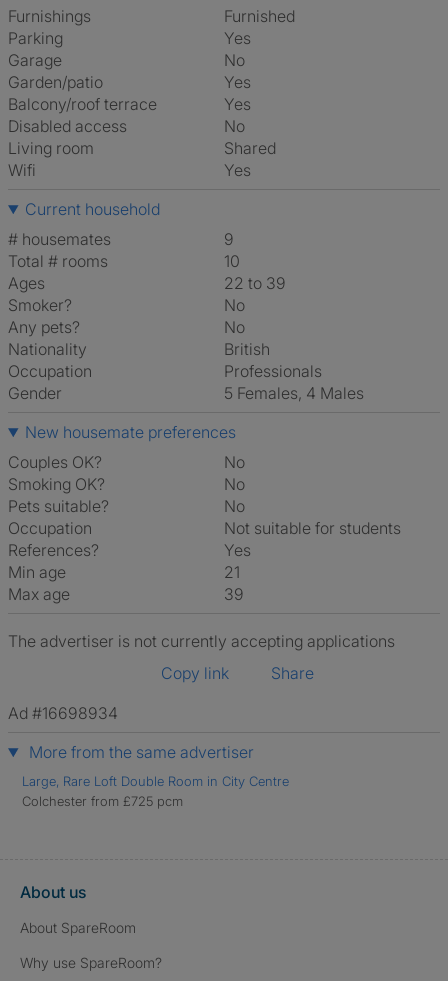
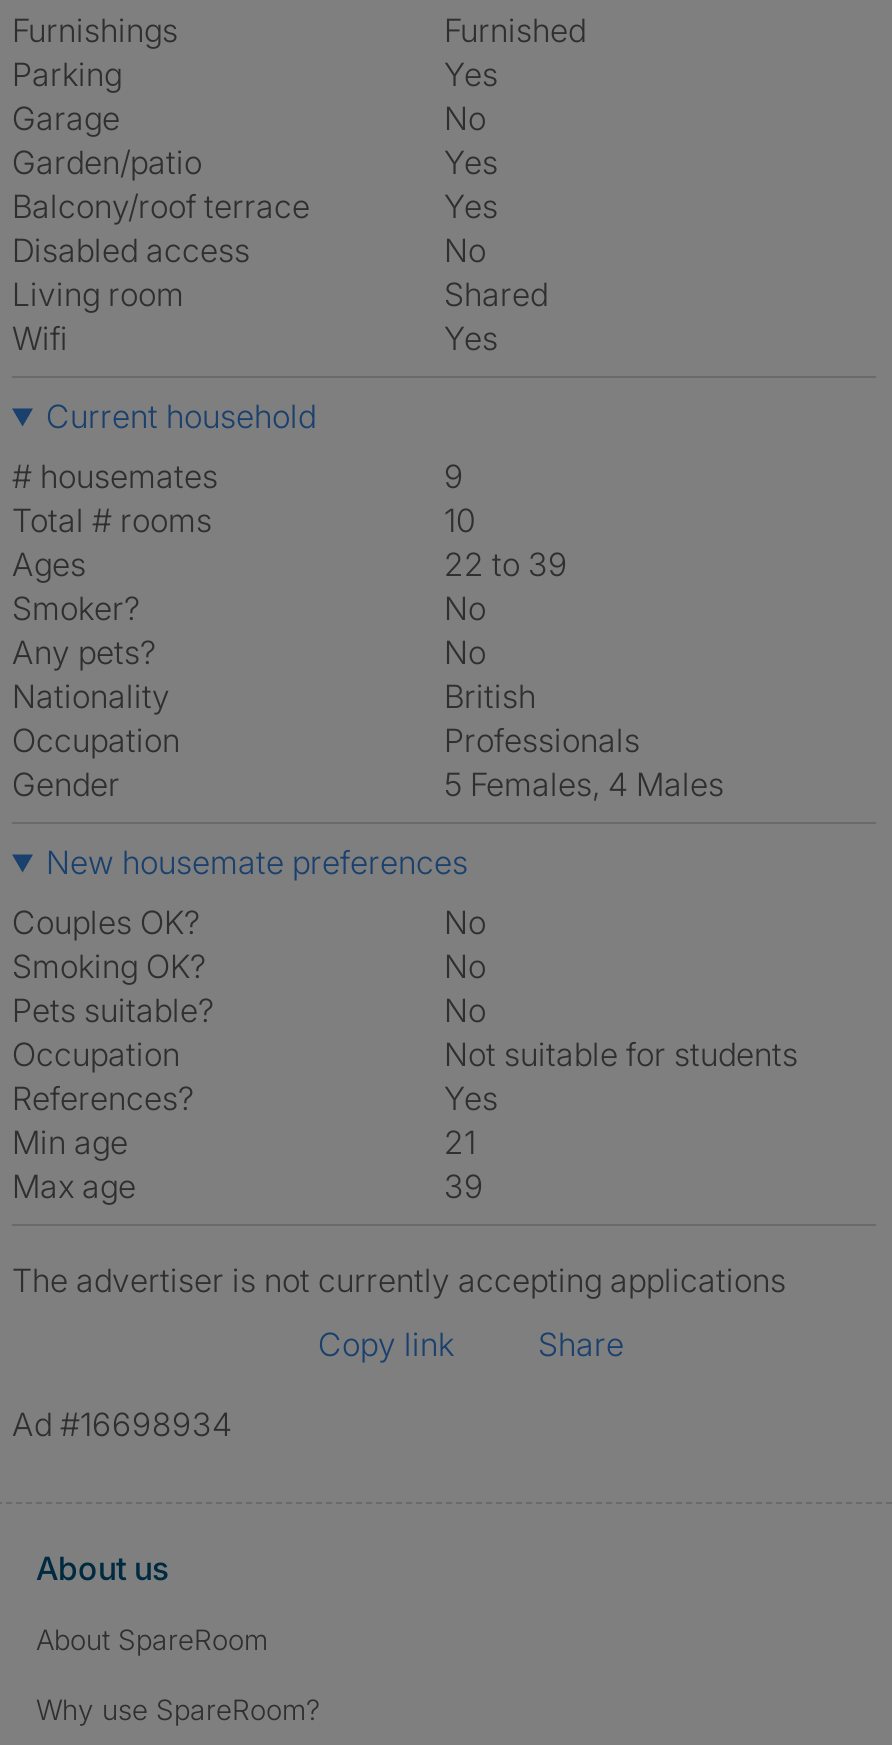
- More from the same advertiser
- Large, Rare Loft Double Room in City Centre
- Colchester from £725 pcm
